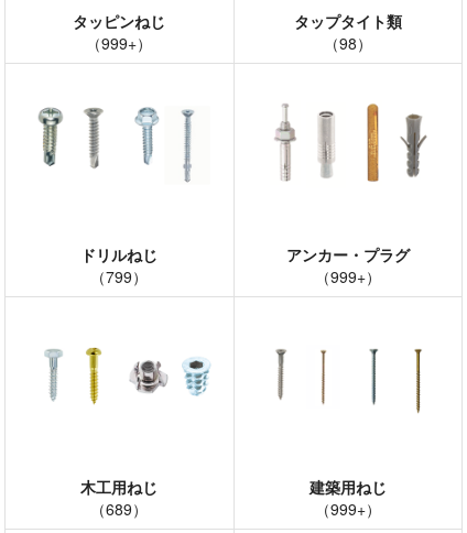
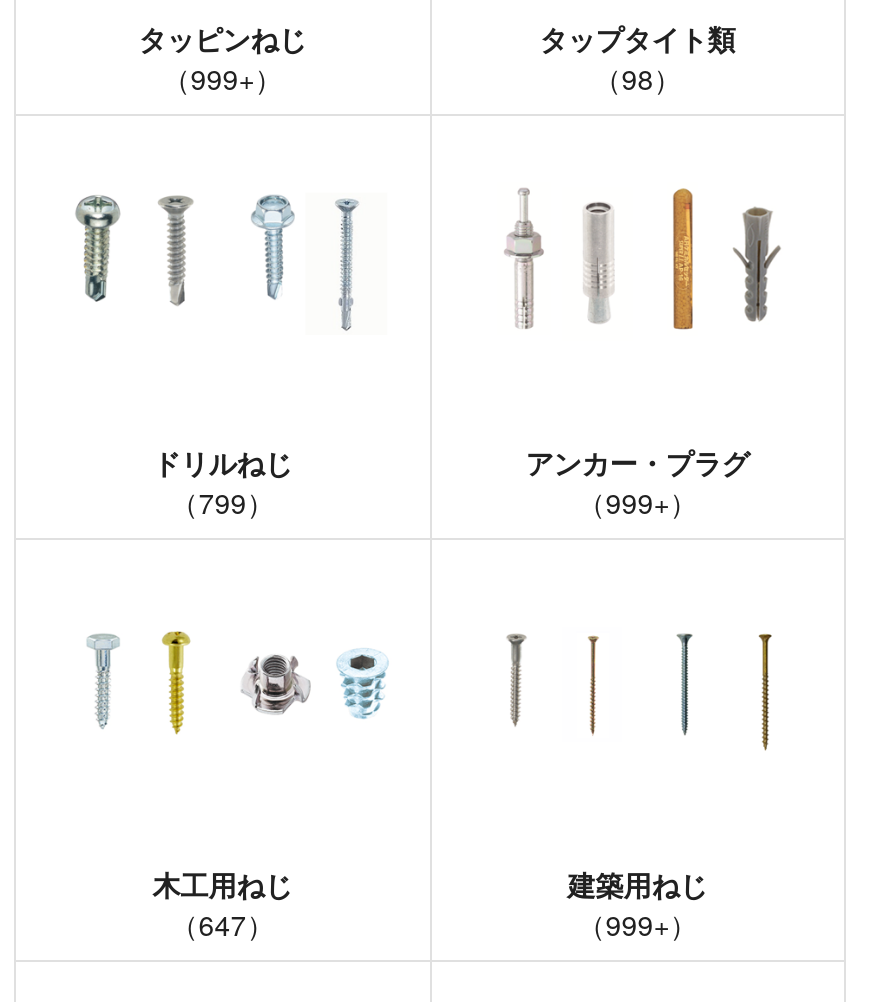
- （689）
+ （647）
